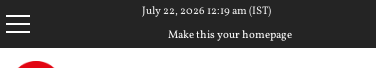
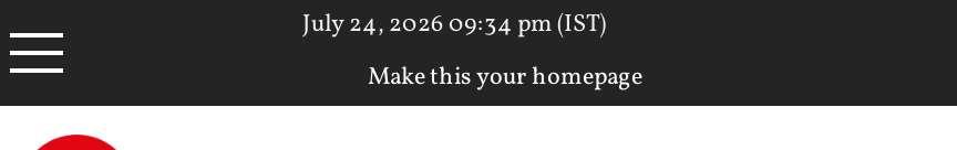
- July 22, 2026 12:19 am (IST)
+ July 24, 2026 09:34 pm (IST)
